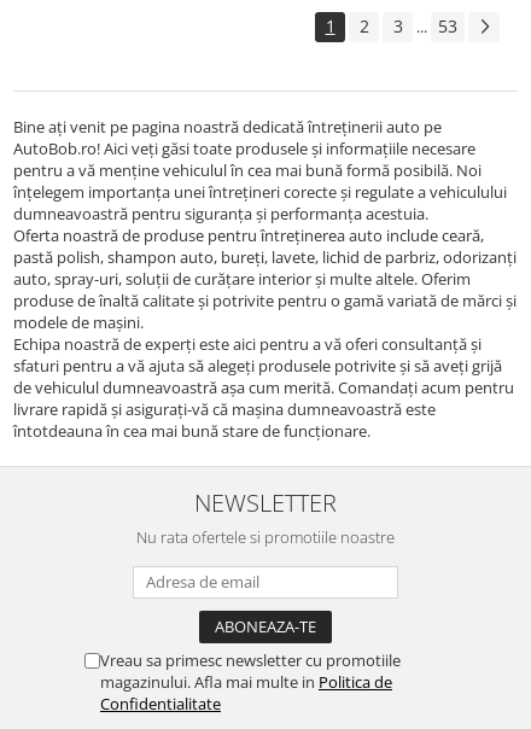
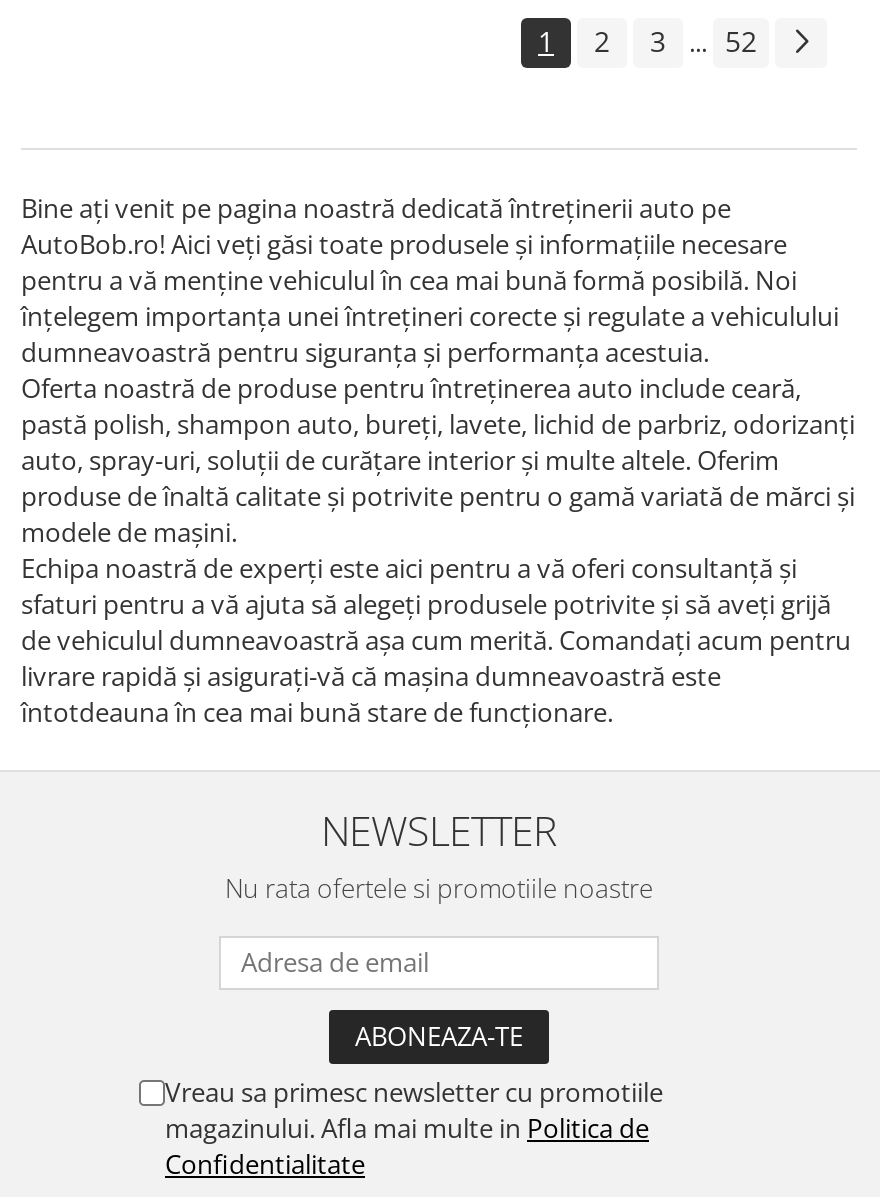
- 1 2 3 ... 53
+ 1 2 3 ... 52
